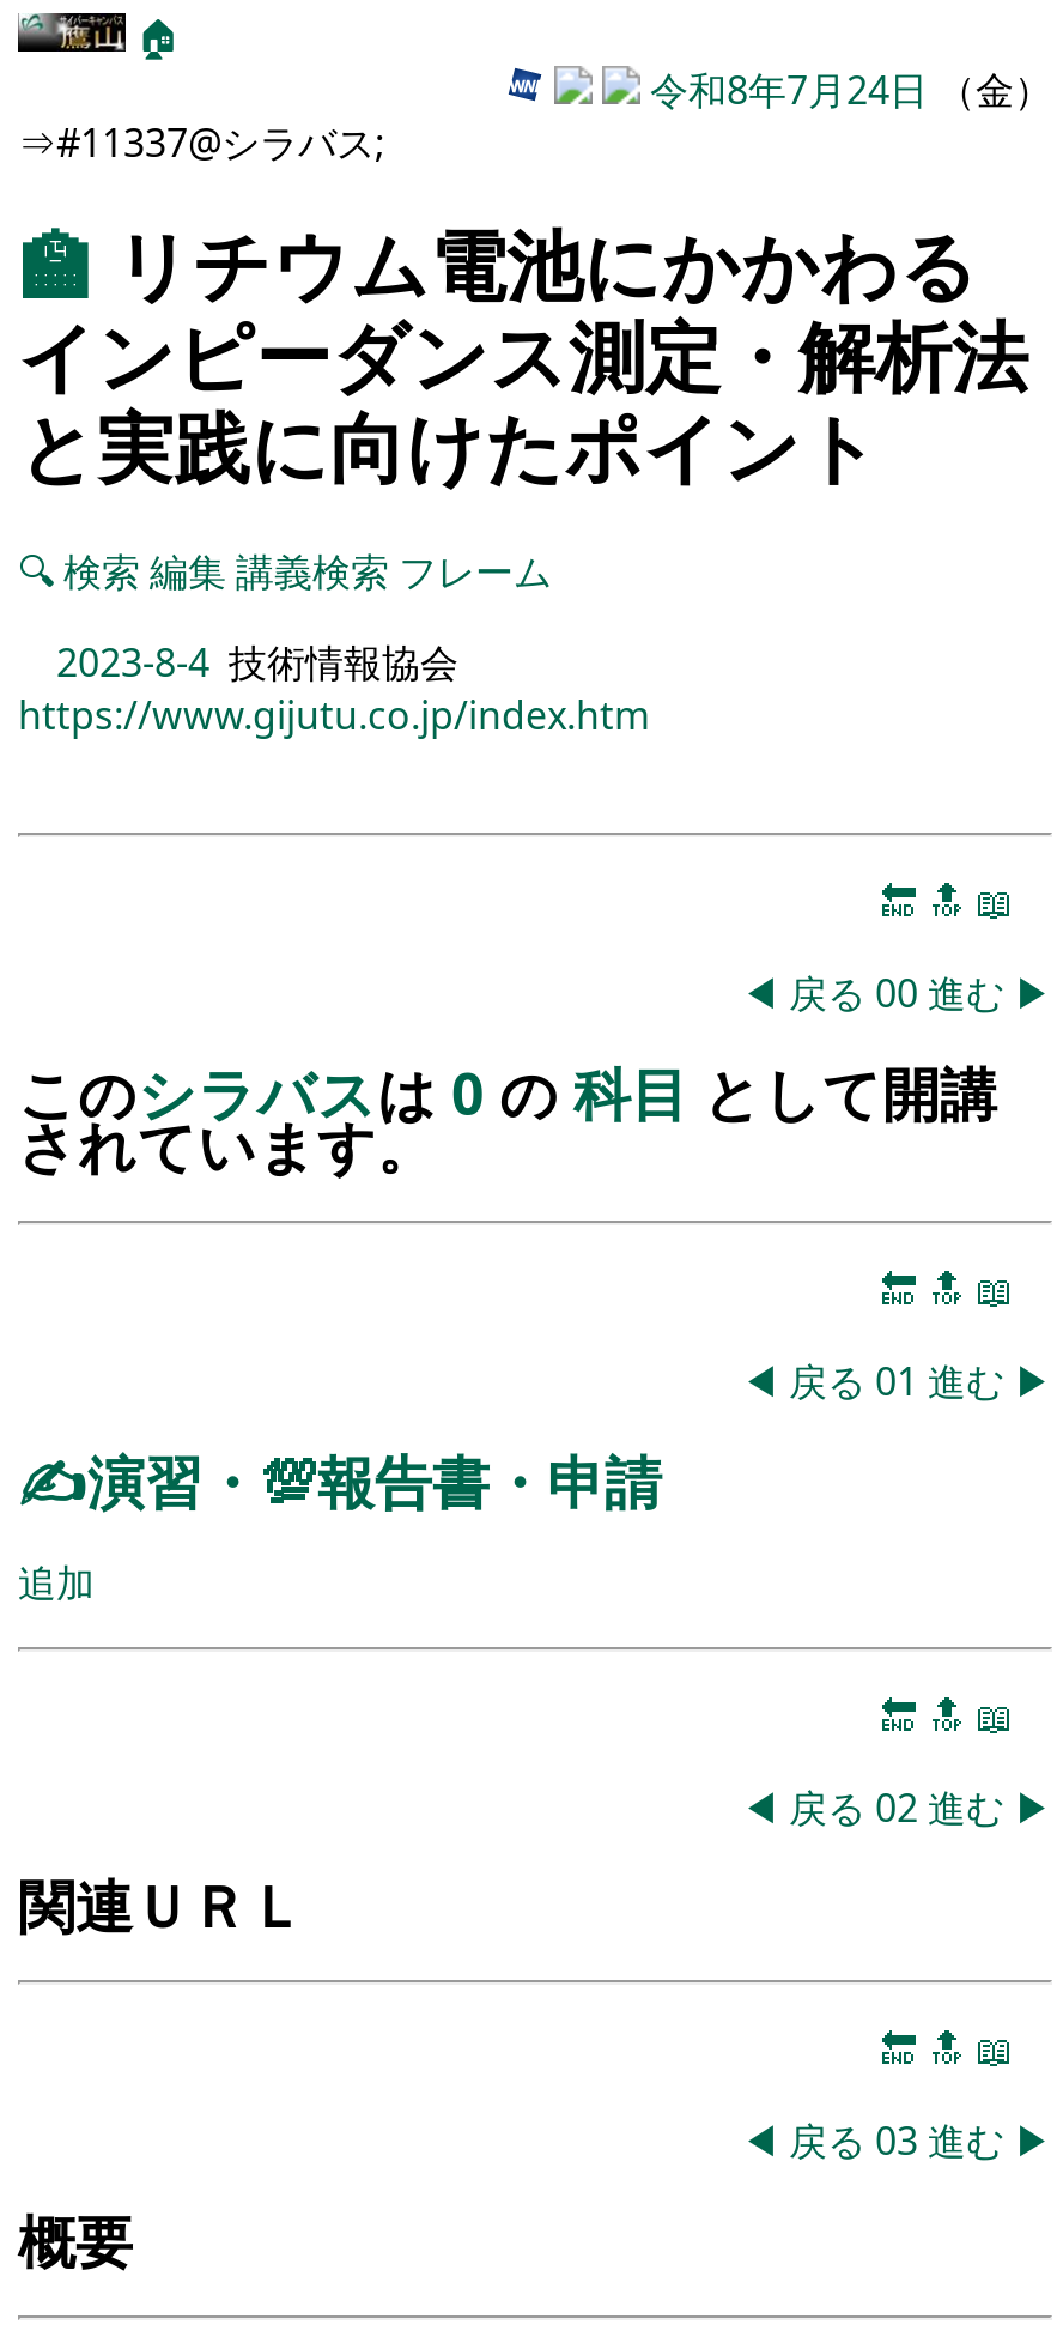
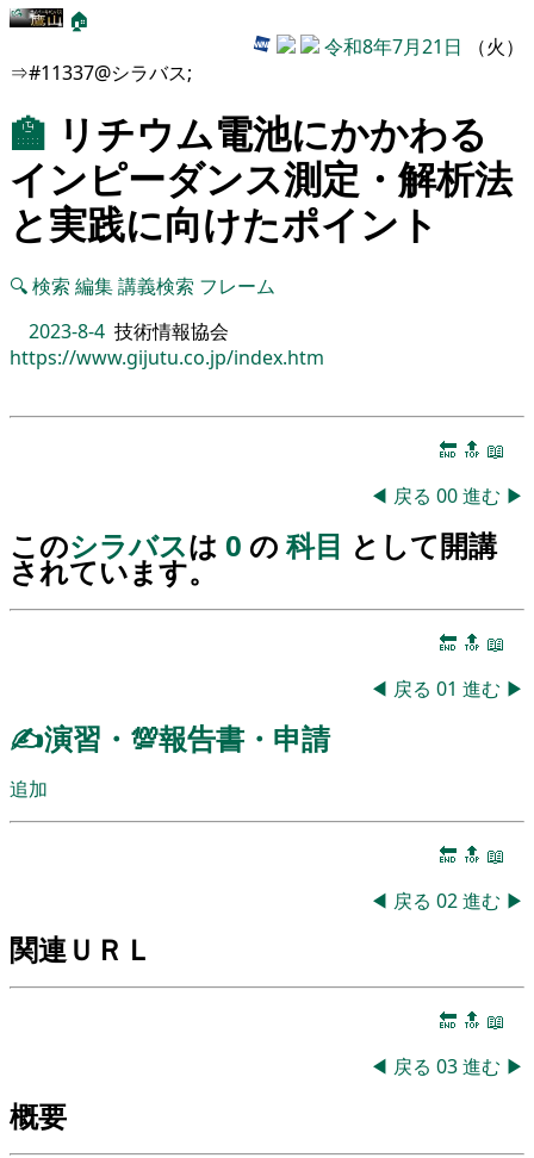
- 令和8年7月24日（金）
+ 令和8年7月21日（火）
